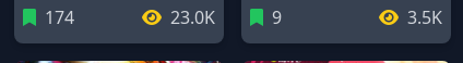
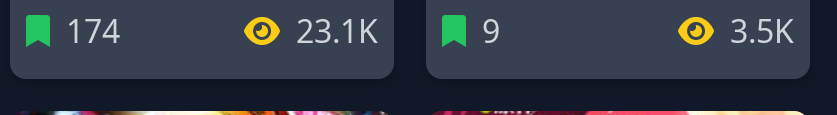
- 23.0K
+ 23.1K
